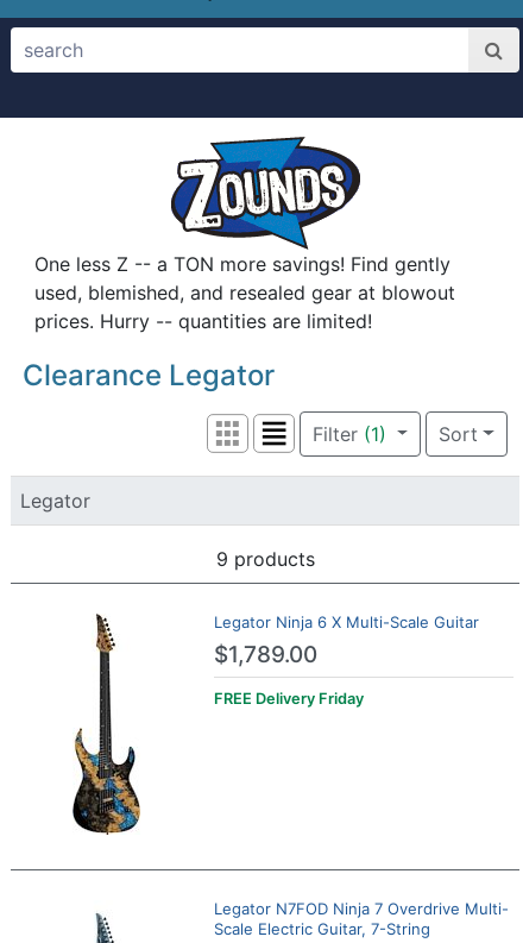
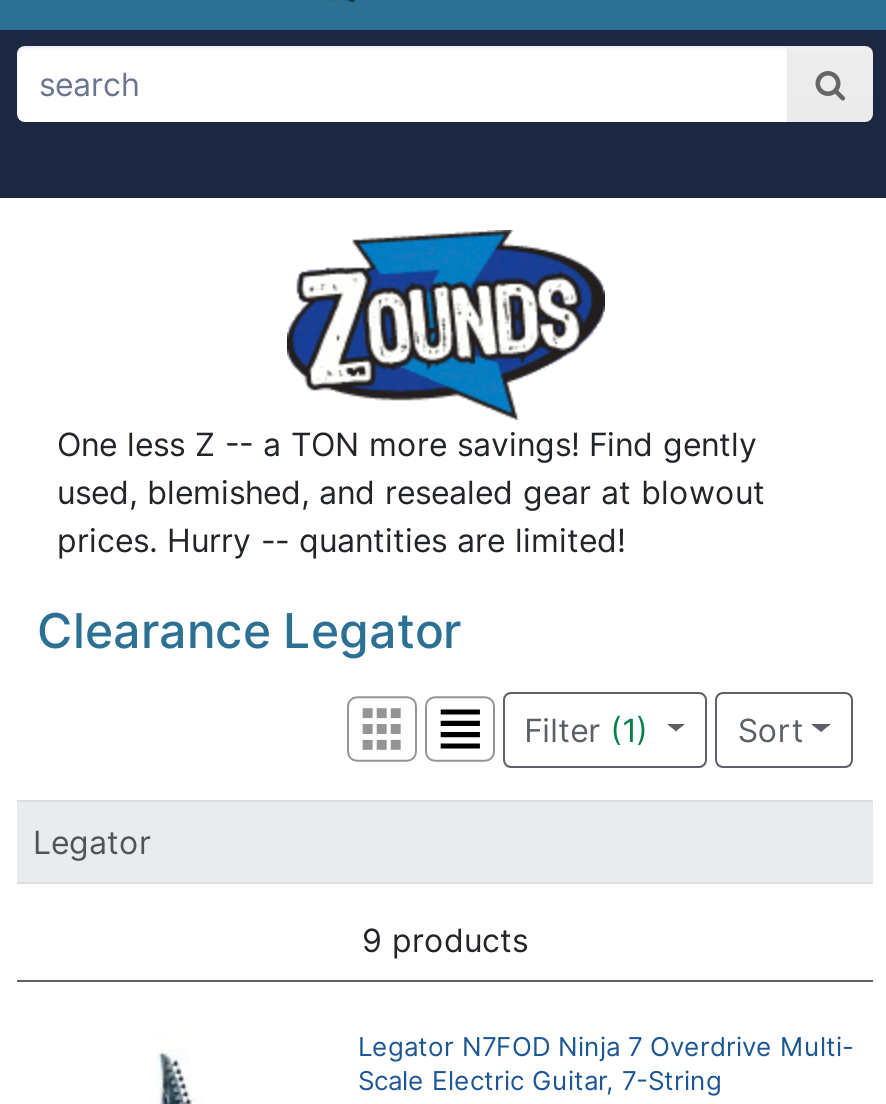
- Legator Ninja 6 X Multi-Scale Guitar
- $1,789.00
- FREE Delivery Friday

- [image]
